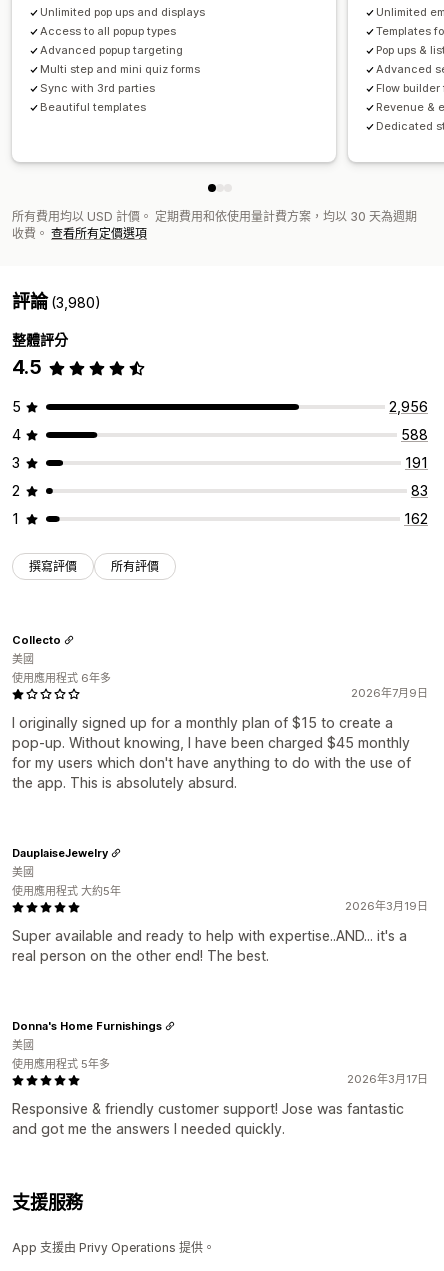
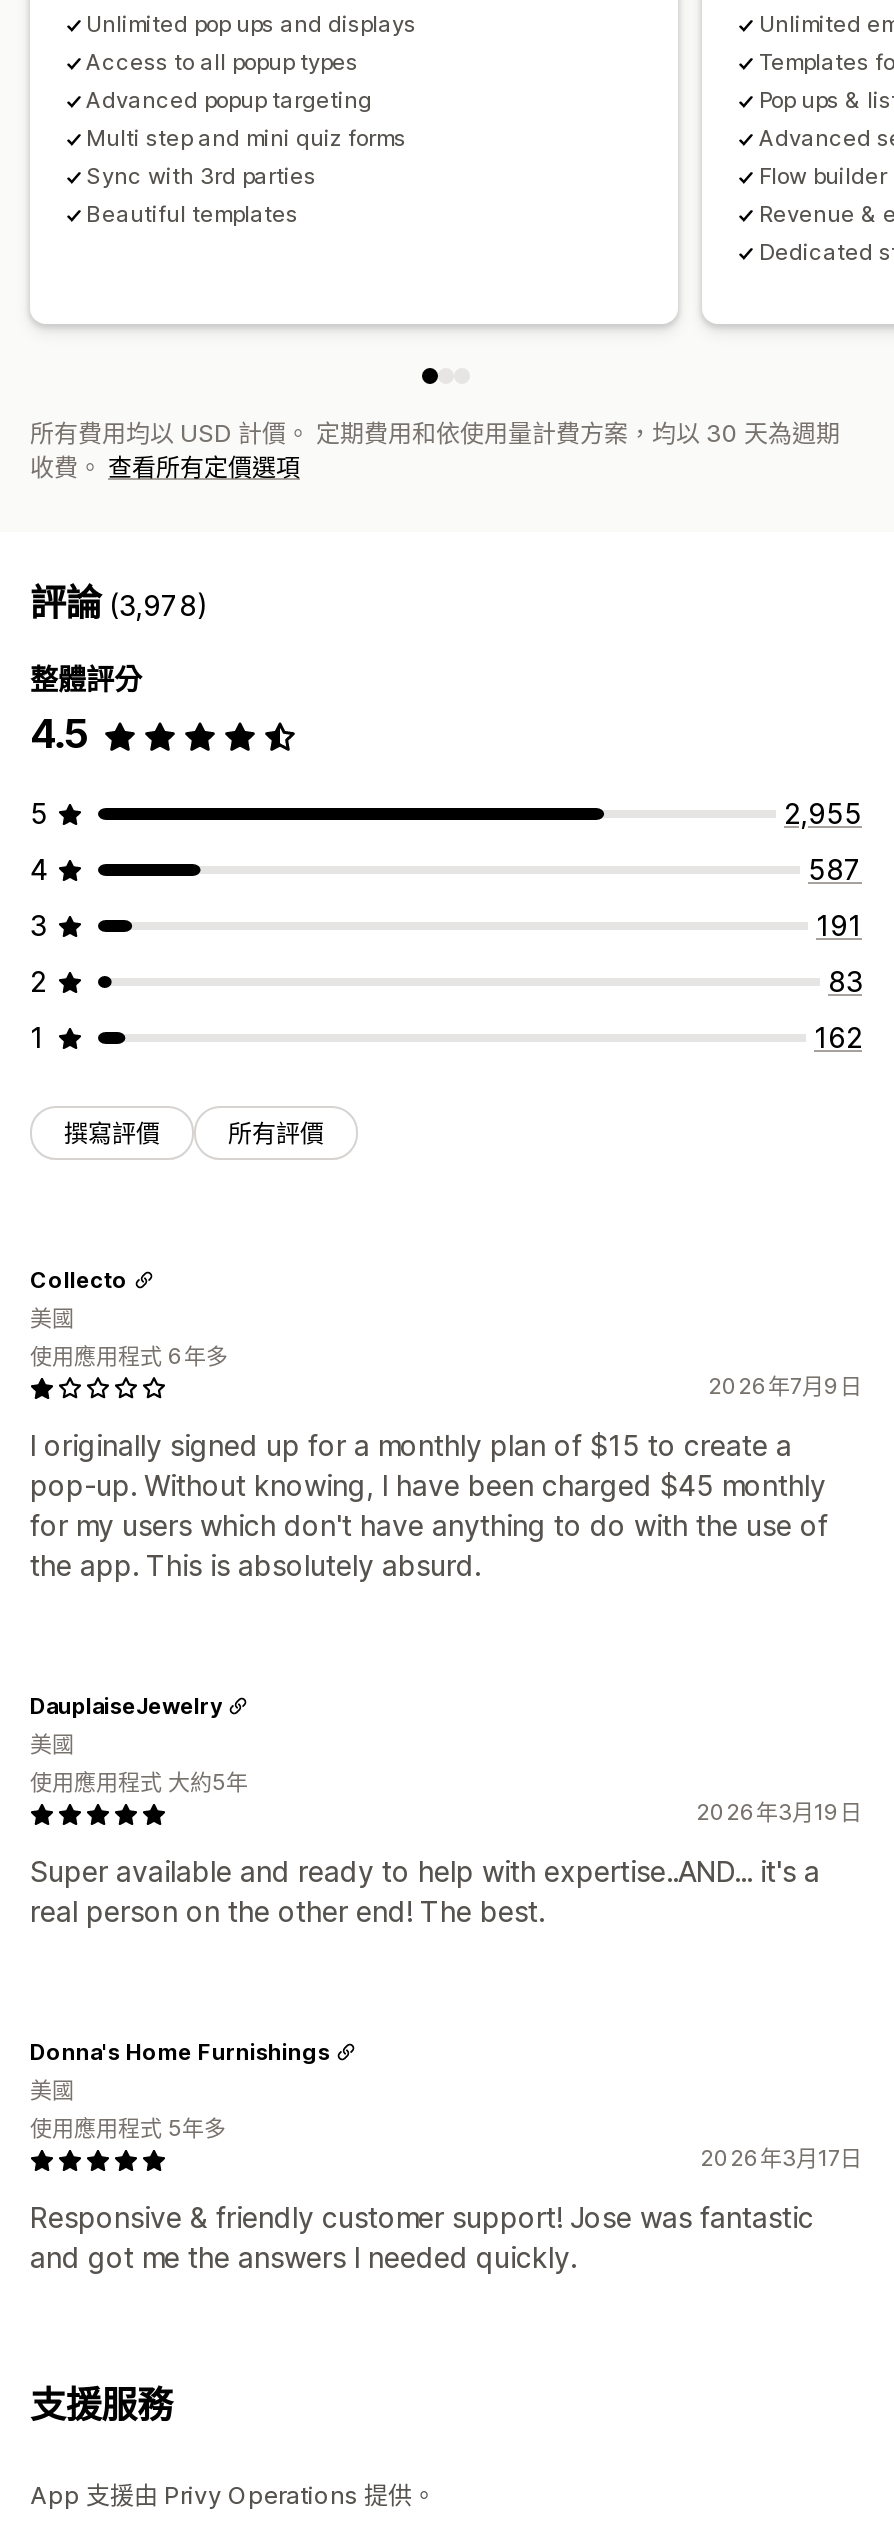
- 評論(3,980)
+ 評論(3,978)

- 2,956
+ 2,955

- 588
+ 587
